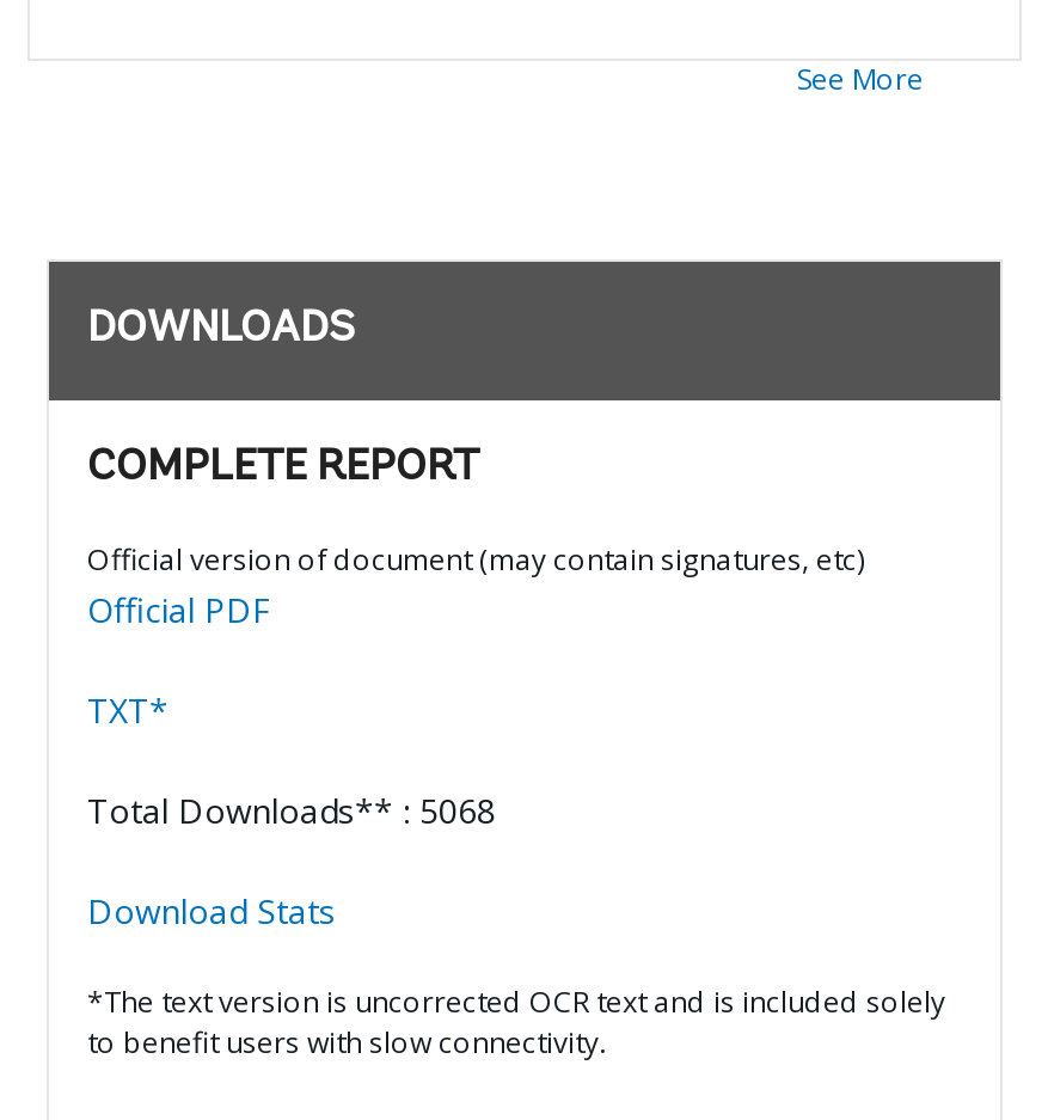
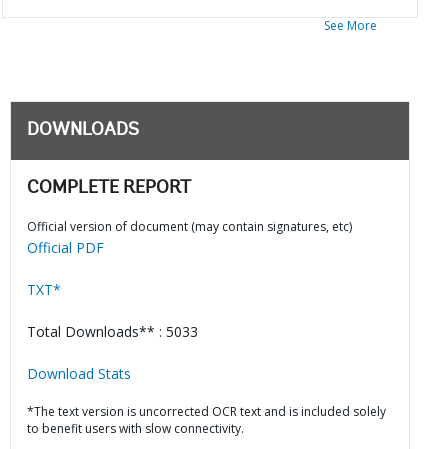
- Total Downloads** : 5068
+ Total Downloads** : 5033
